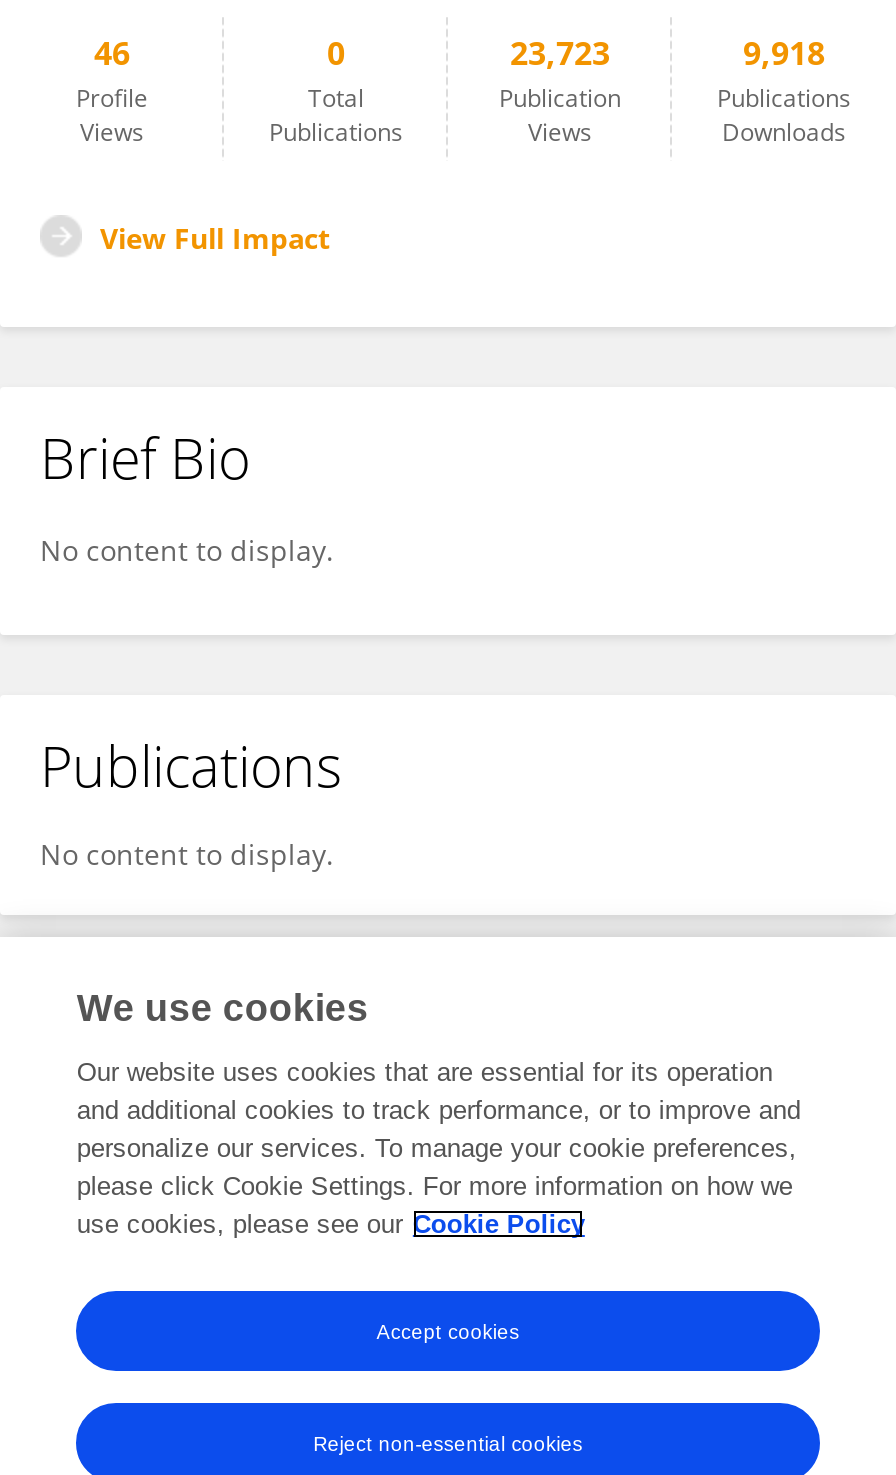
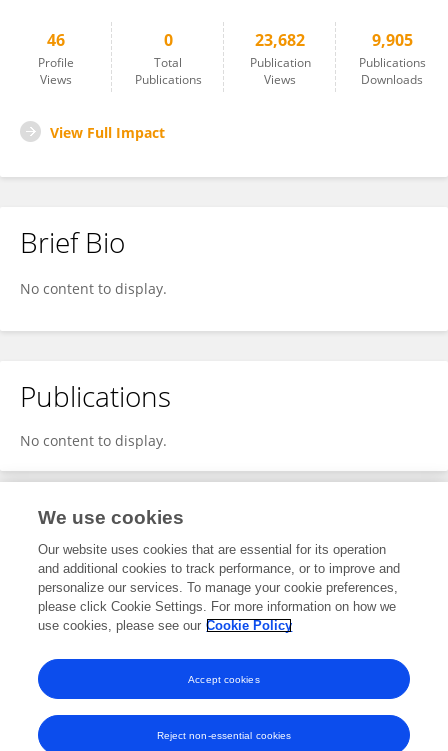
- 23,723
+ 23,682

- 9,918
+ 9,905
